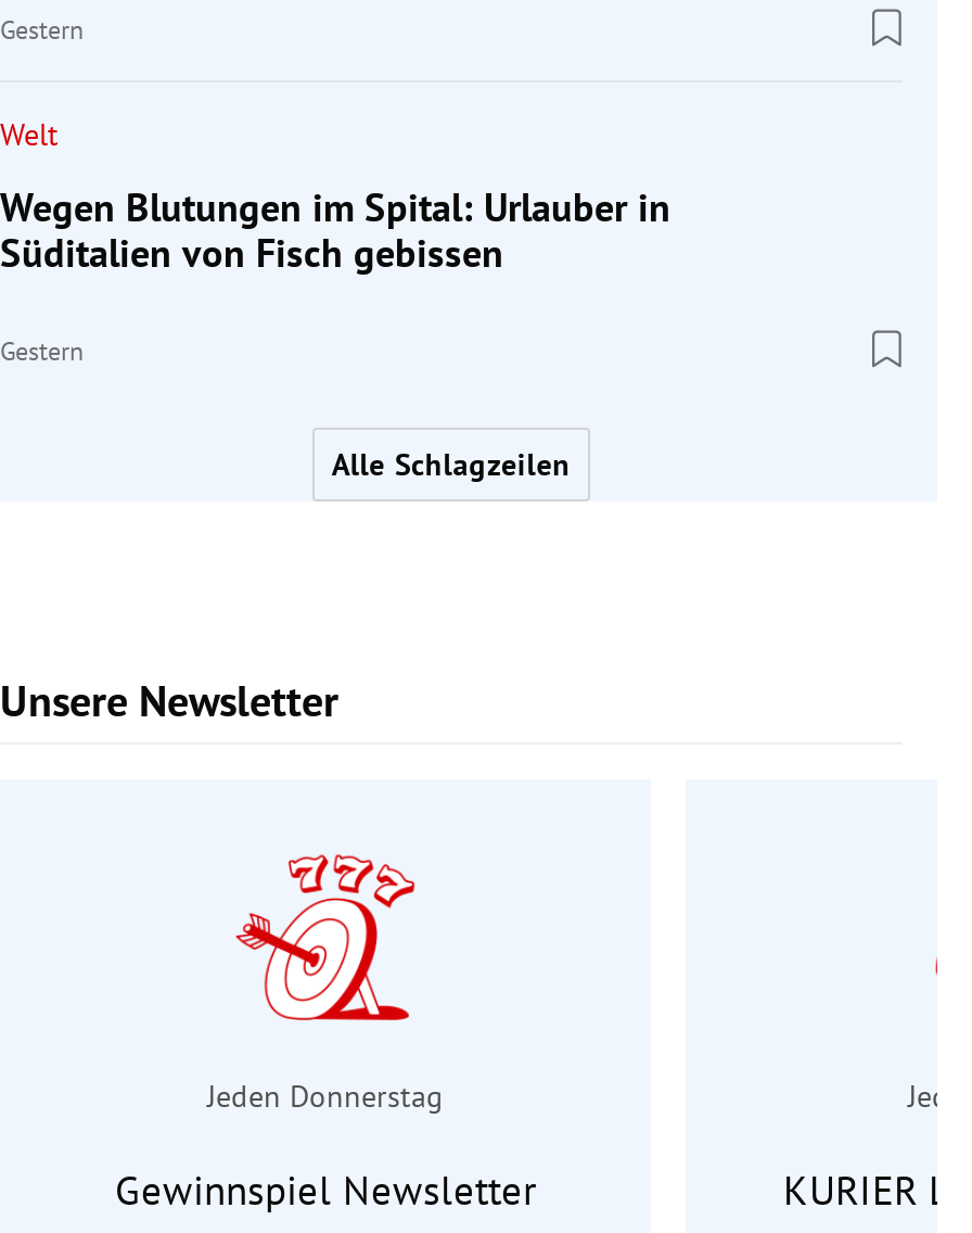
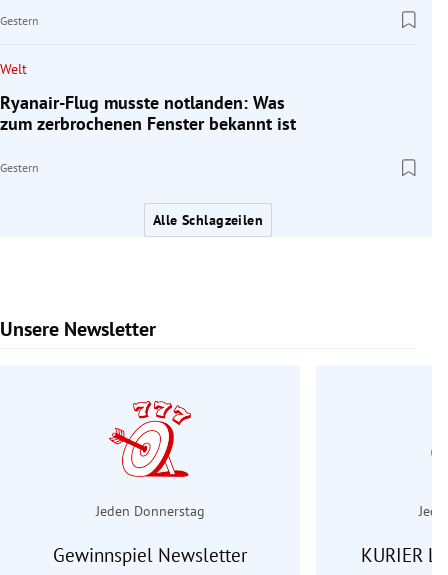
- Wegen Blutungen im Spital: Urlauber in
- Süditalien von Fisch gebissen
+ Ryanair-Flug musste notlanden: Was
+ zum zerbrochenen Fenster bekannt ist
